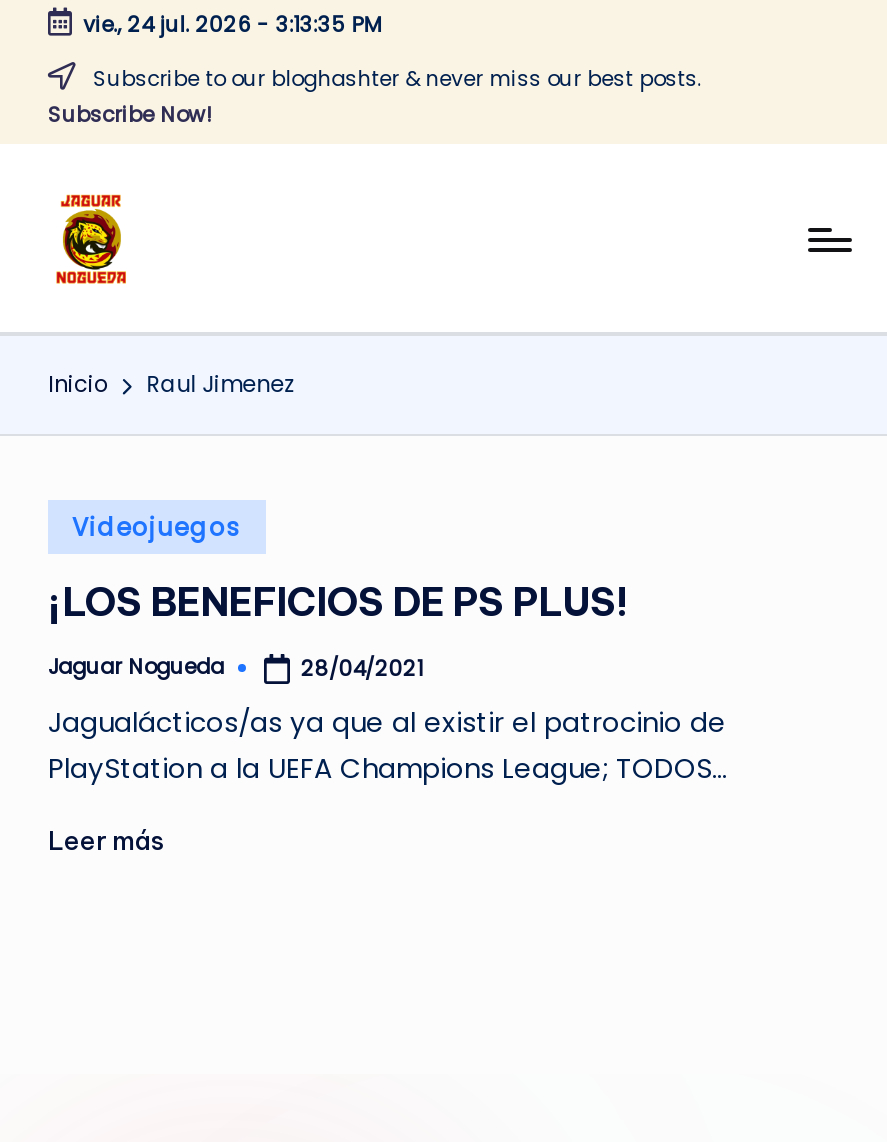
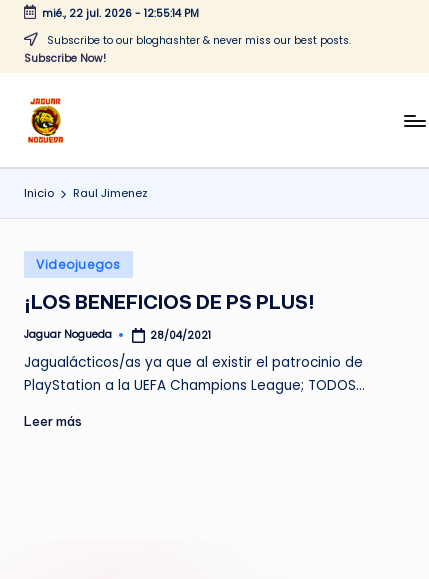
- vie., 24 jul. 2026 - 3:13:35 PM
+ mié., 22 jul. 2026 - 12:55:14 PM
